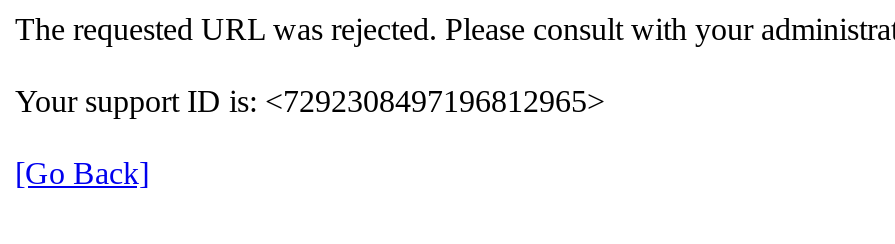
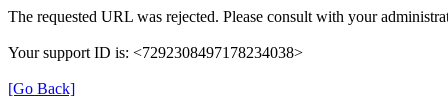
- Your support ID is: <7292308497196812965>
+ Your support ID is: <7292308497178234038>
